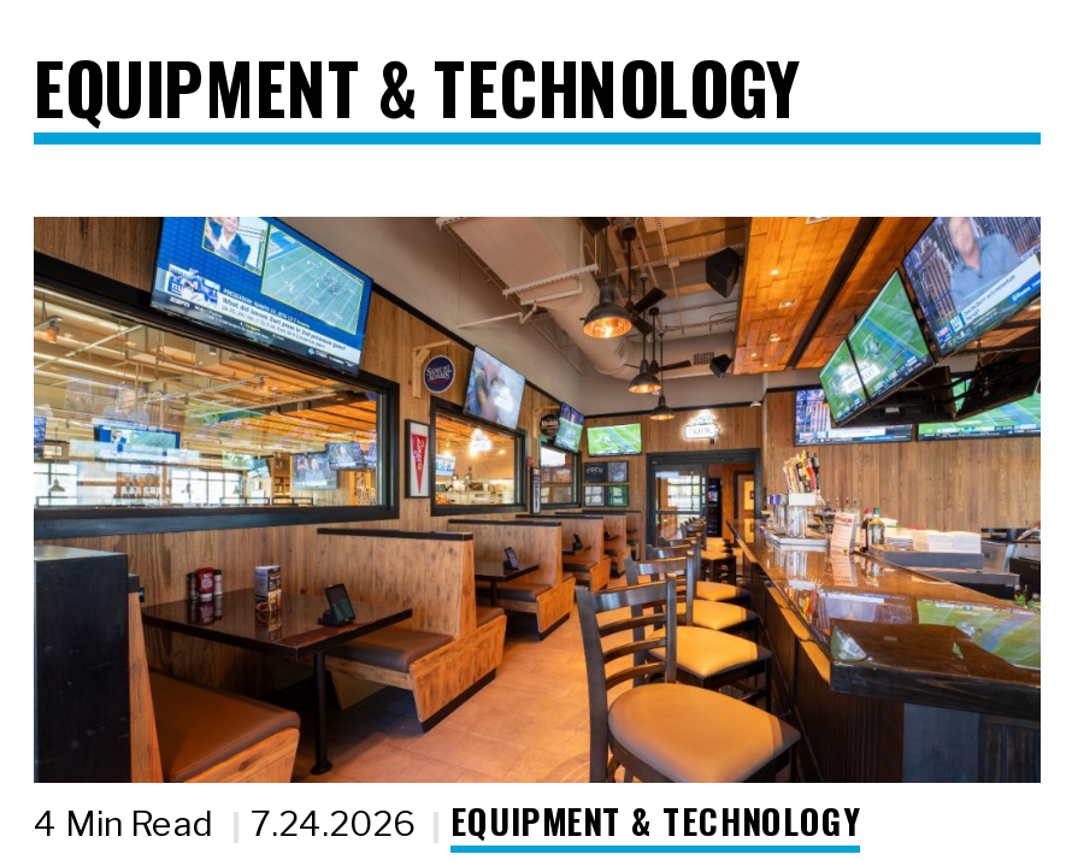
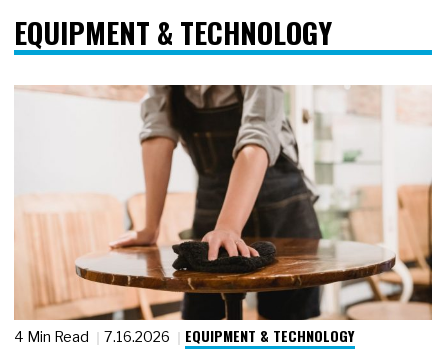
- [image]
- 4 Min Read 7.24.2026 EQUIPMENT & TECHNOLOGY
+ [image]
+ 4 Min Read 7.16.2026 EQUIPMENT & TECHNOLOGY
